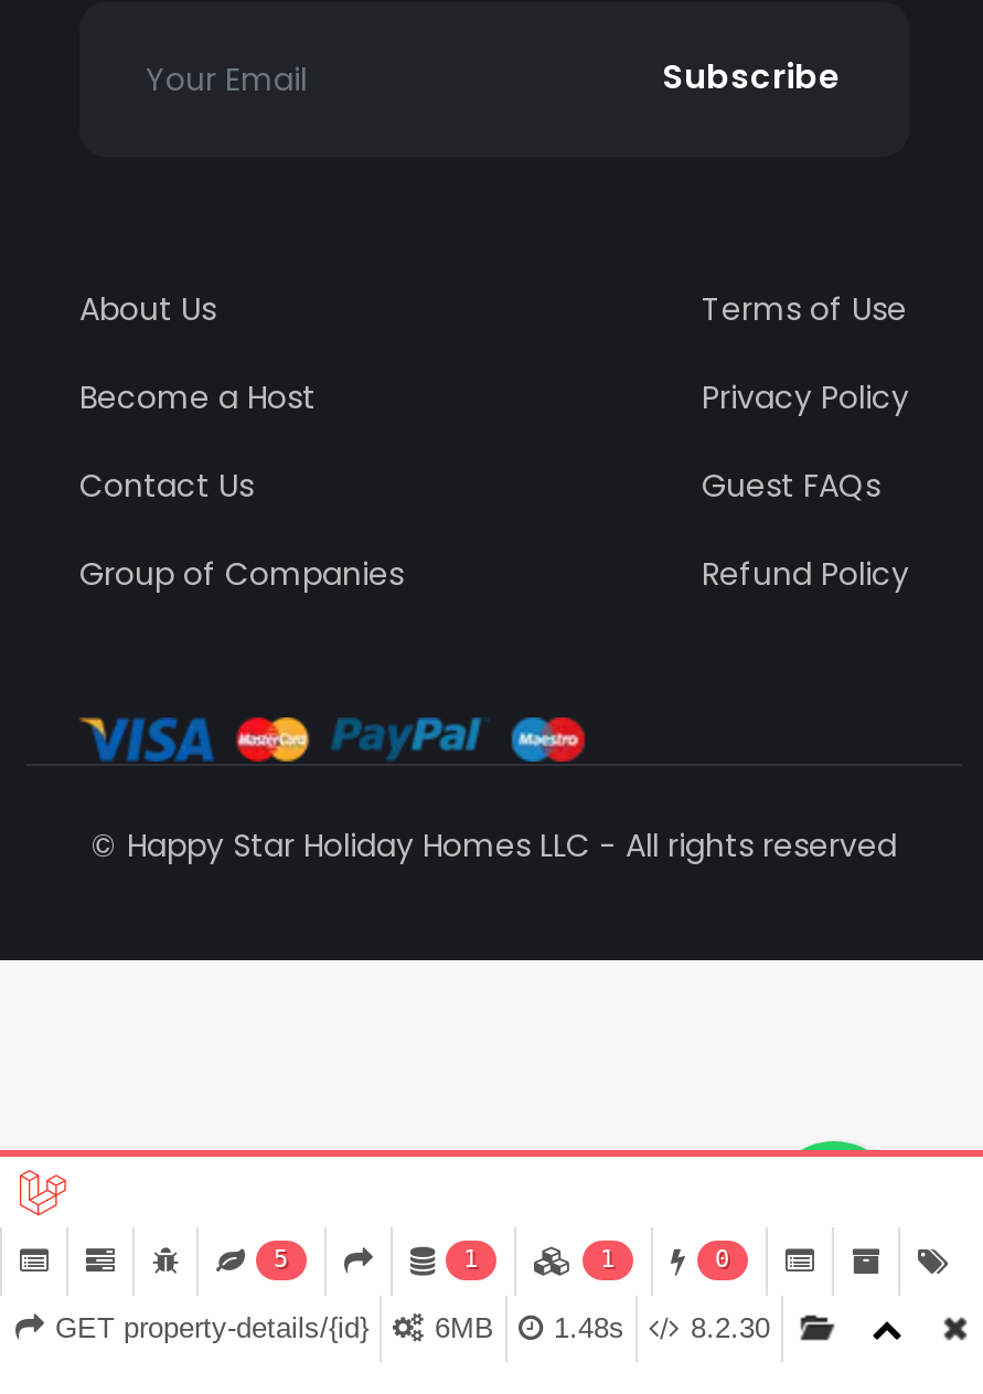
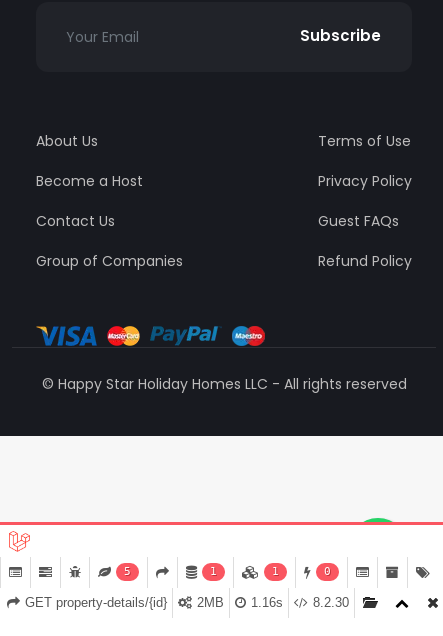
- 1.48s
- 6MB
+ 1.16s
+ 2MB
